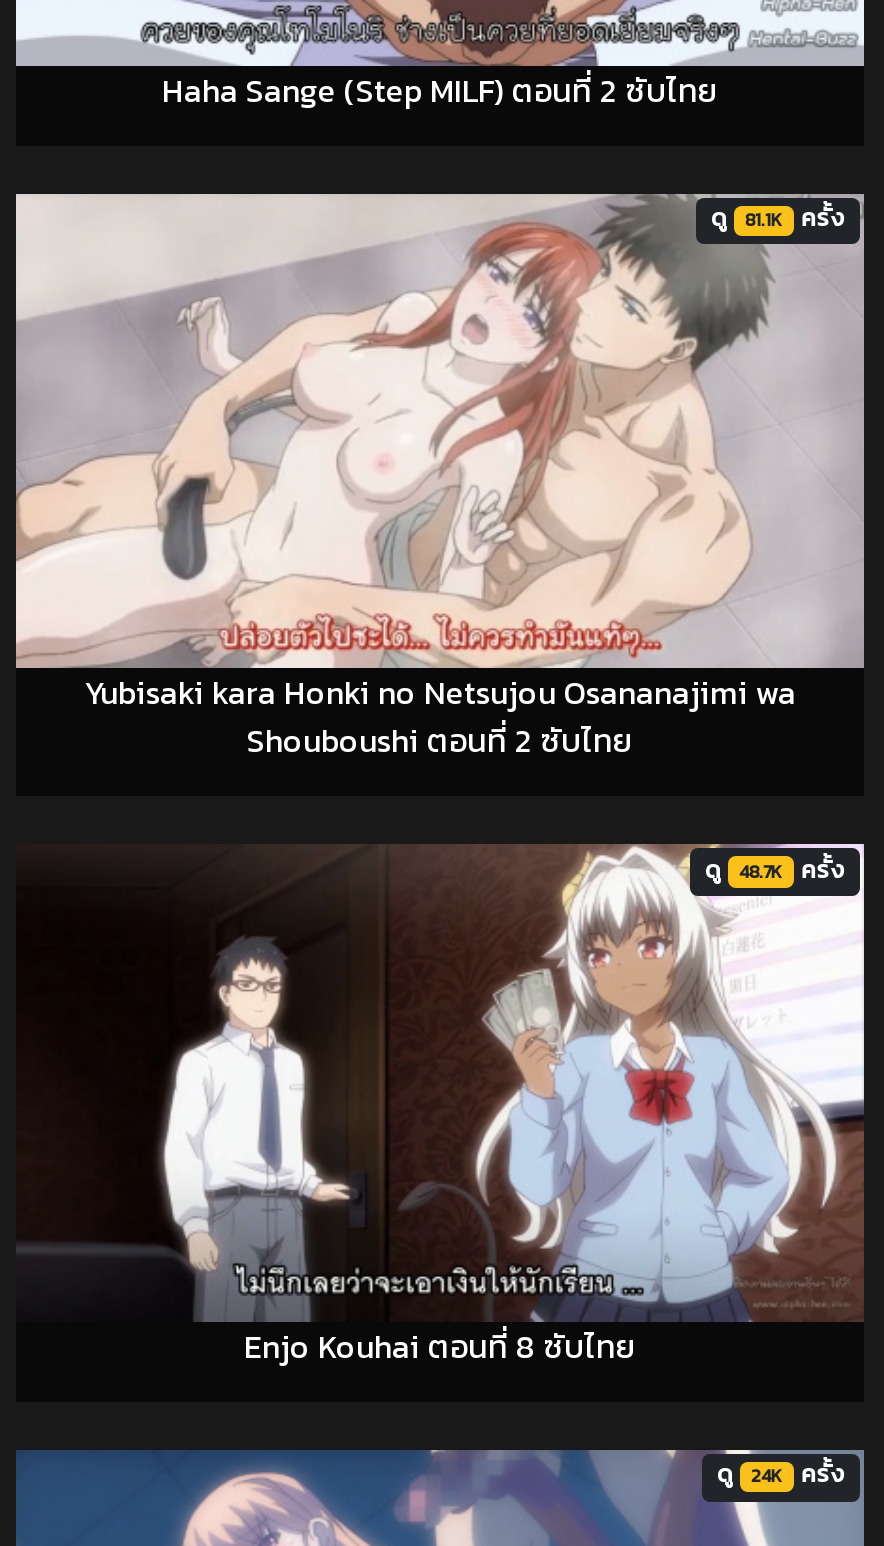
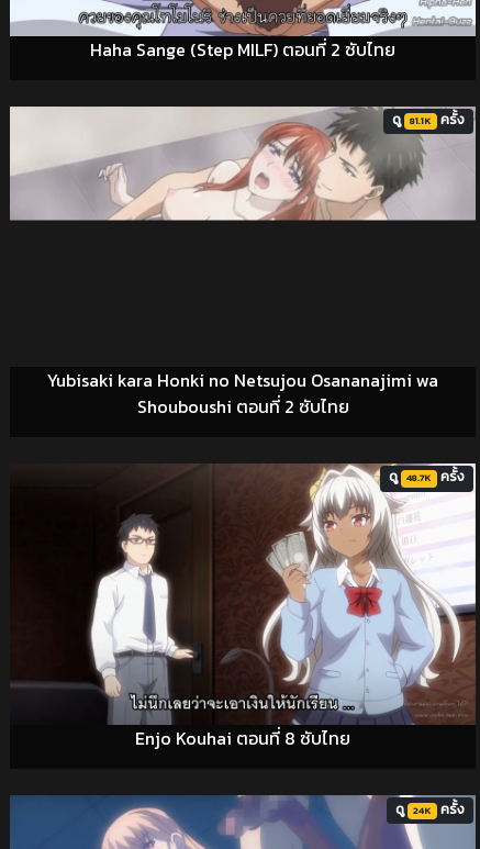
- [image]
